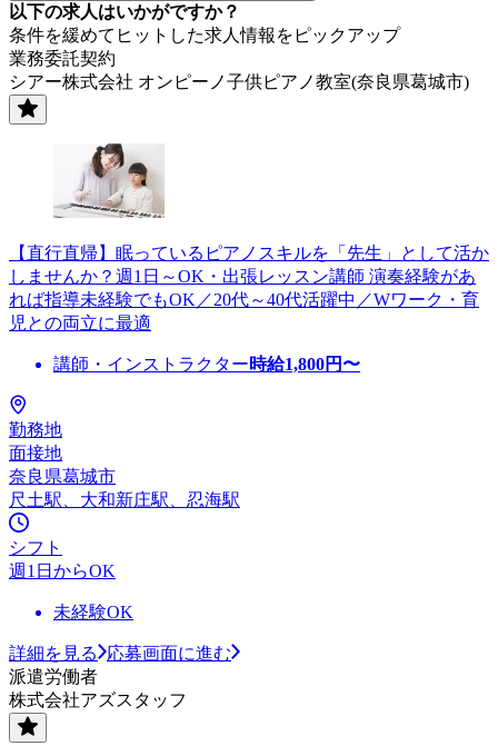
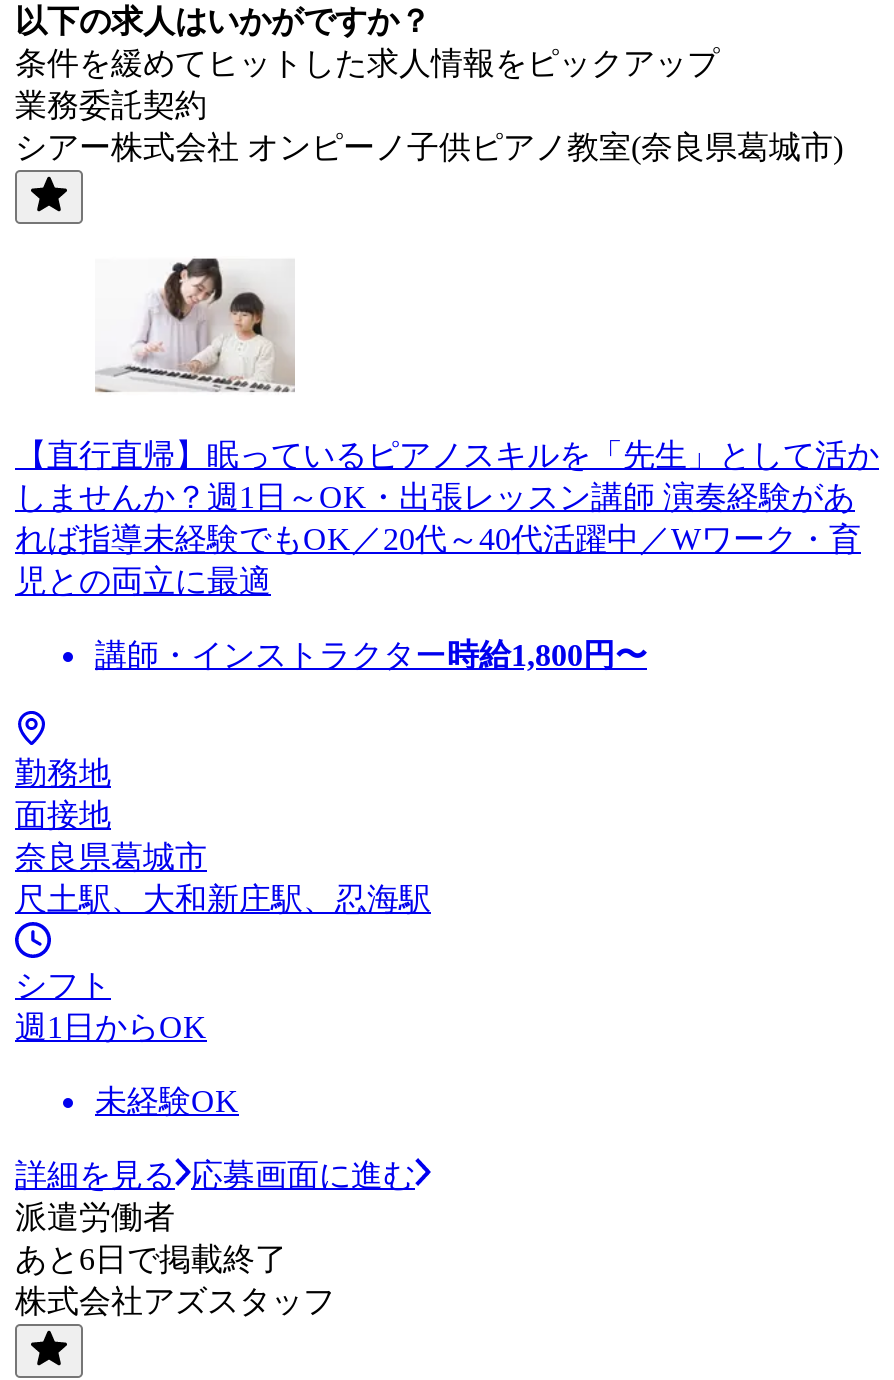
+ あと6日で掲載終了
